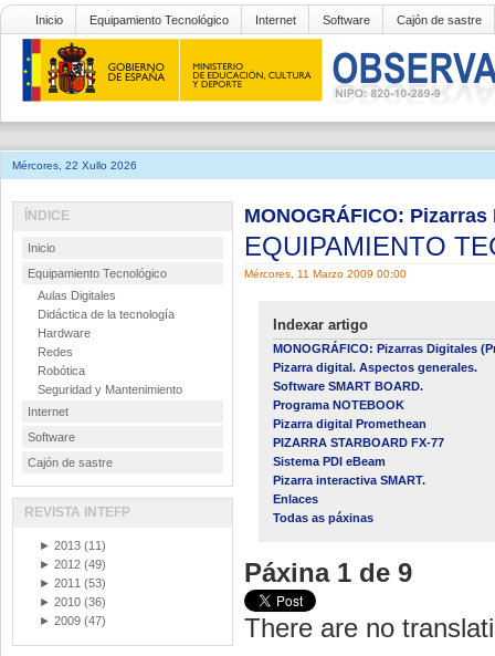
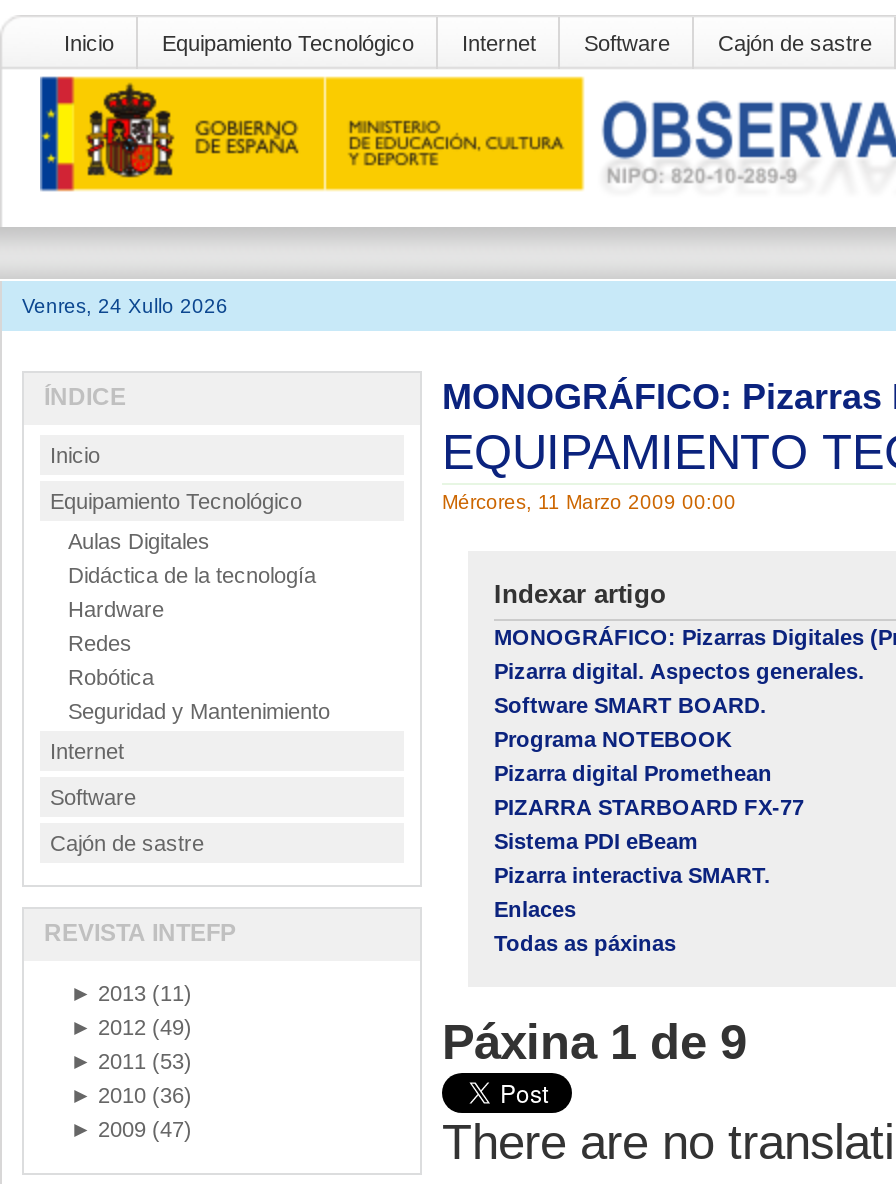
- Mércores, 22 Xullo 2026
+ Venres, 24 Xullo 2026
